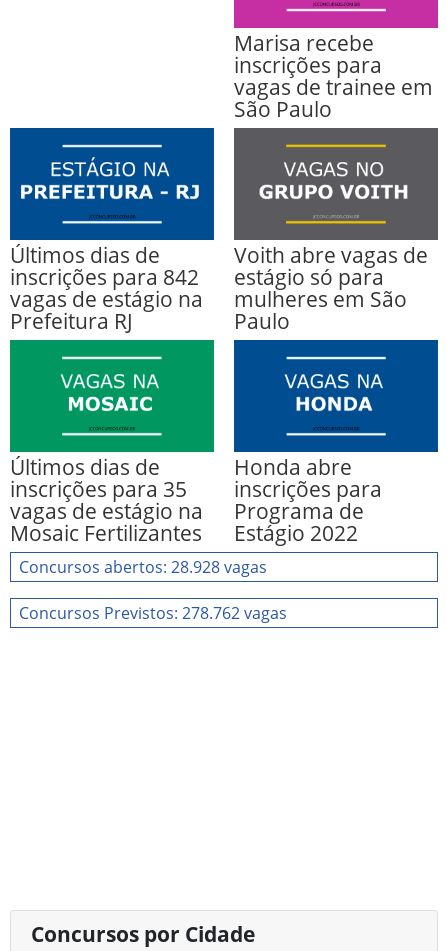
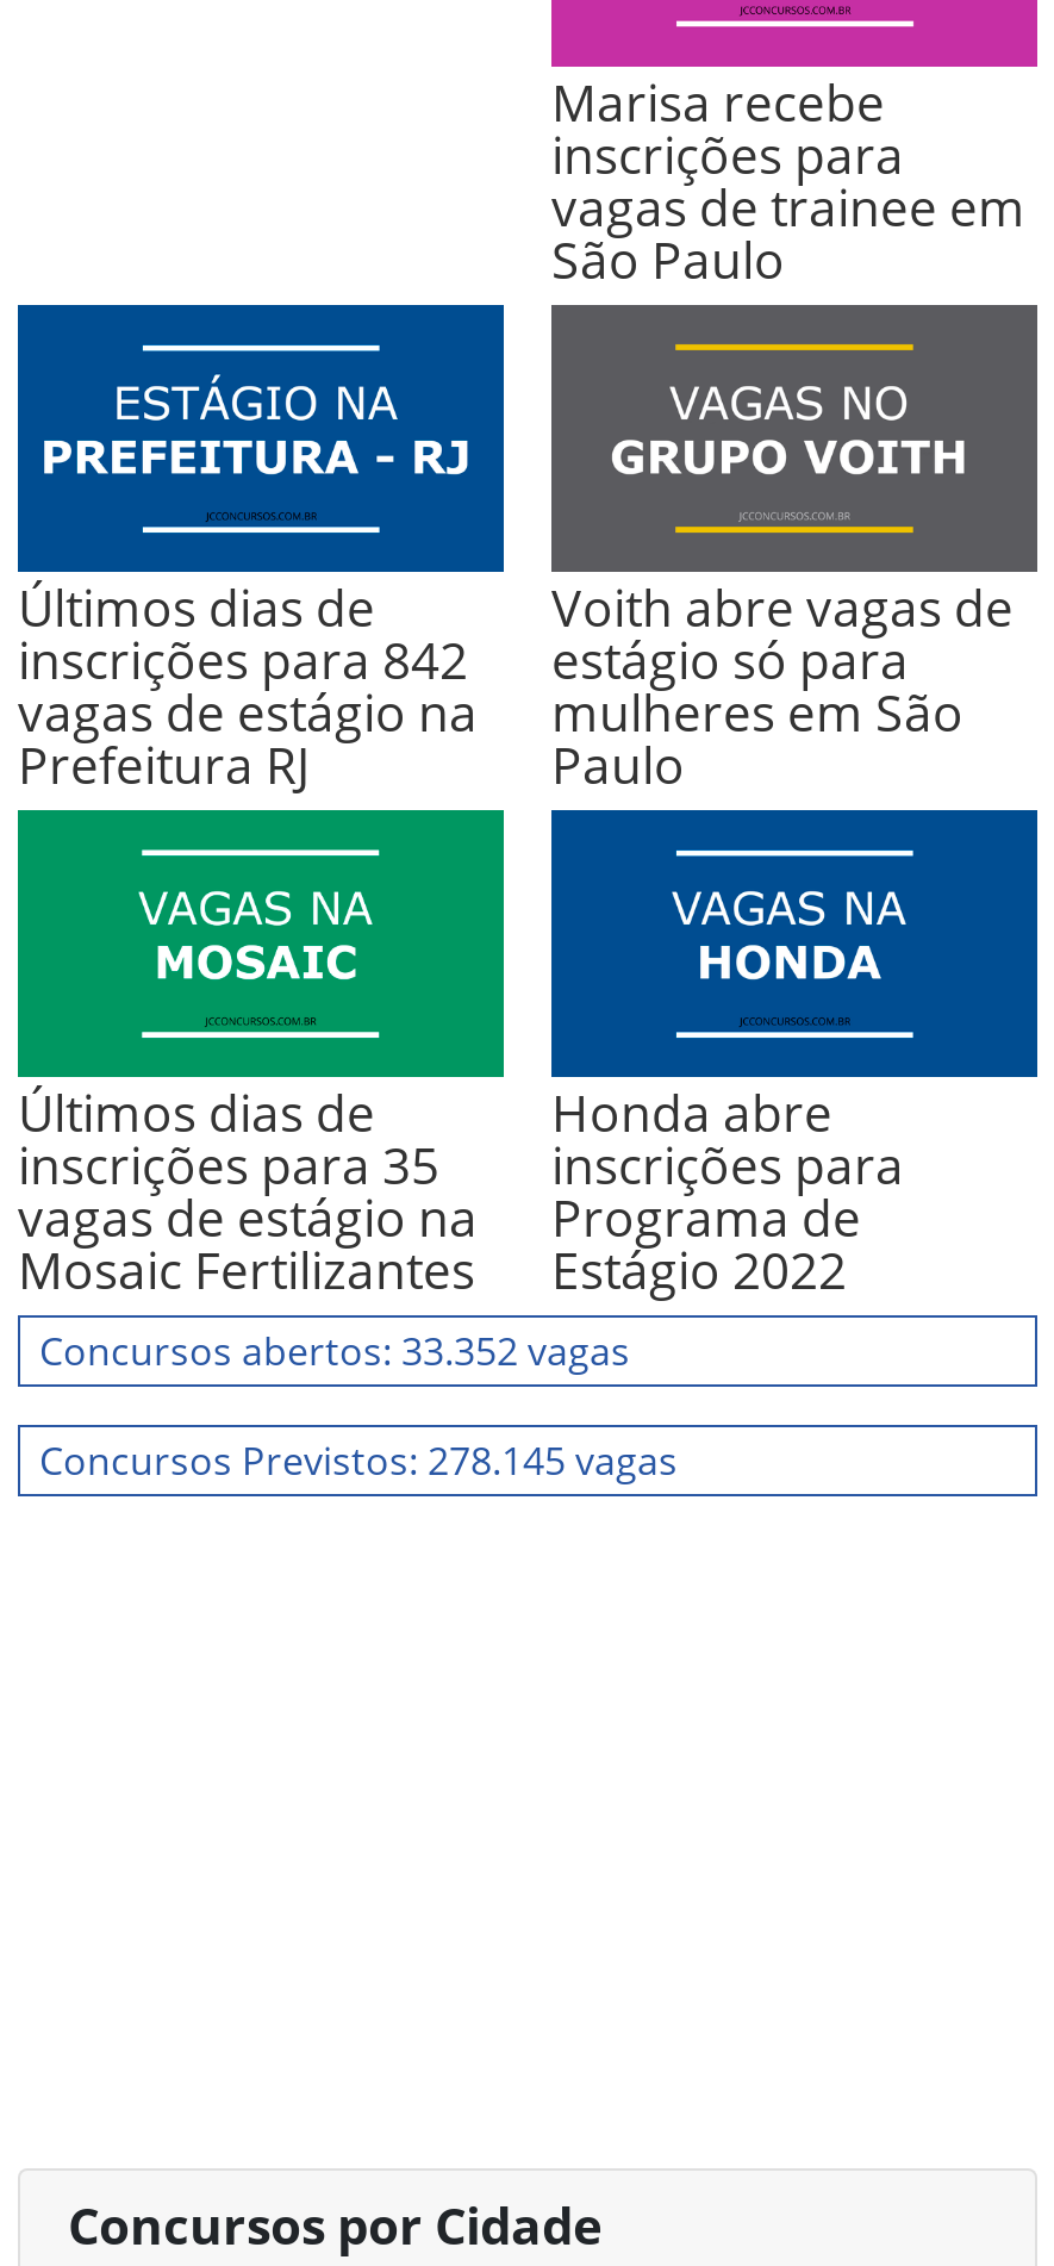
- Concursos abertos: 28.928 vagas
+ Concursos abertos: 33.352 vagas

- Concursos Previstos: 278.762 vagas
+ Concursos Previstos: 278.145 vagas
